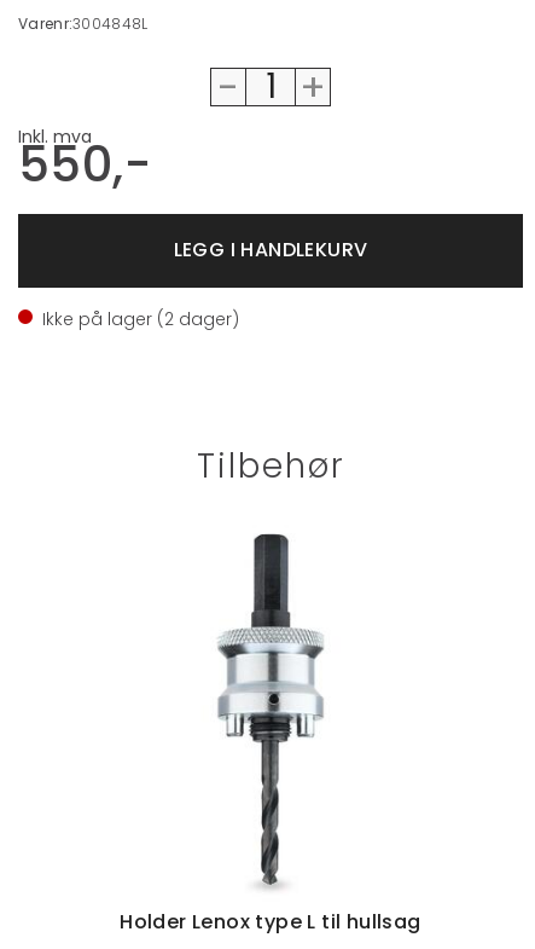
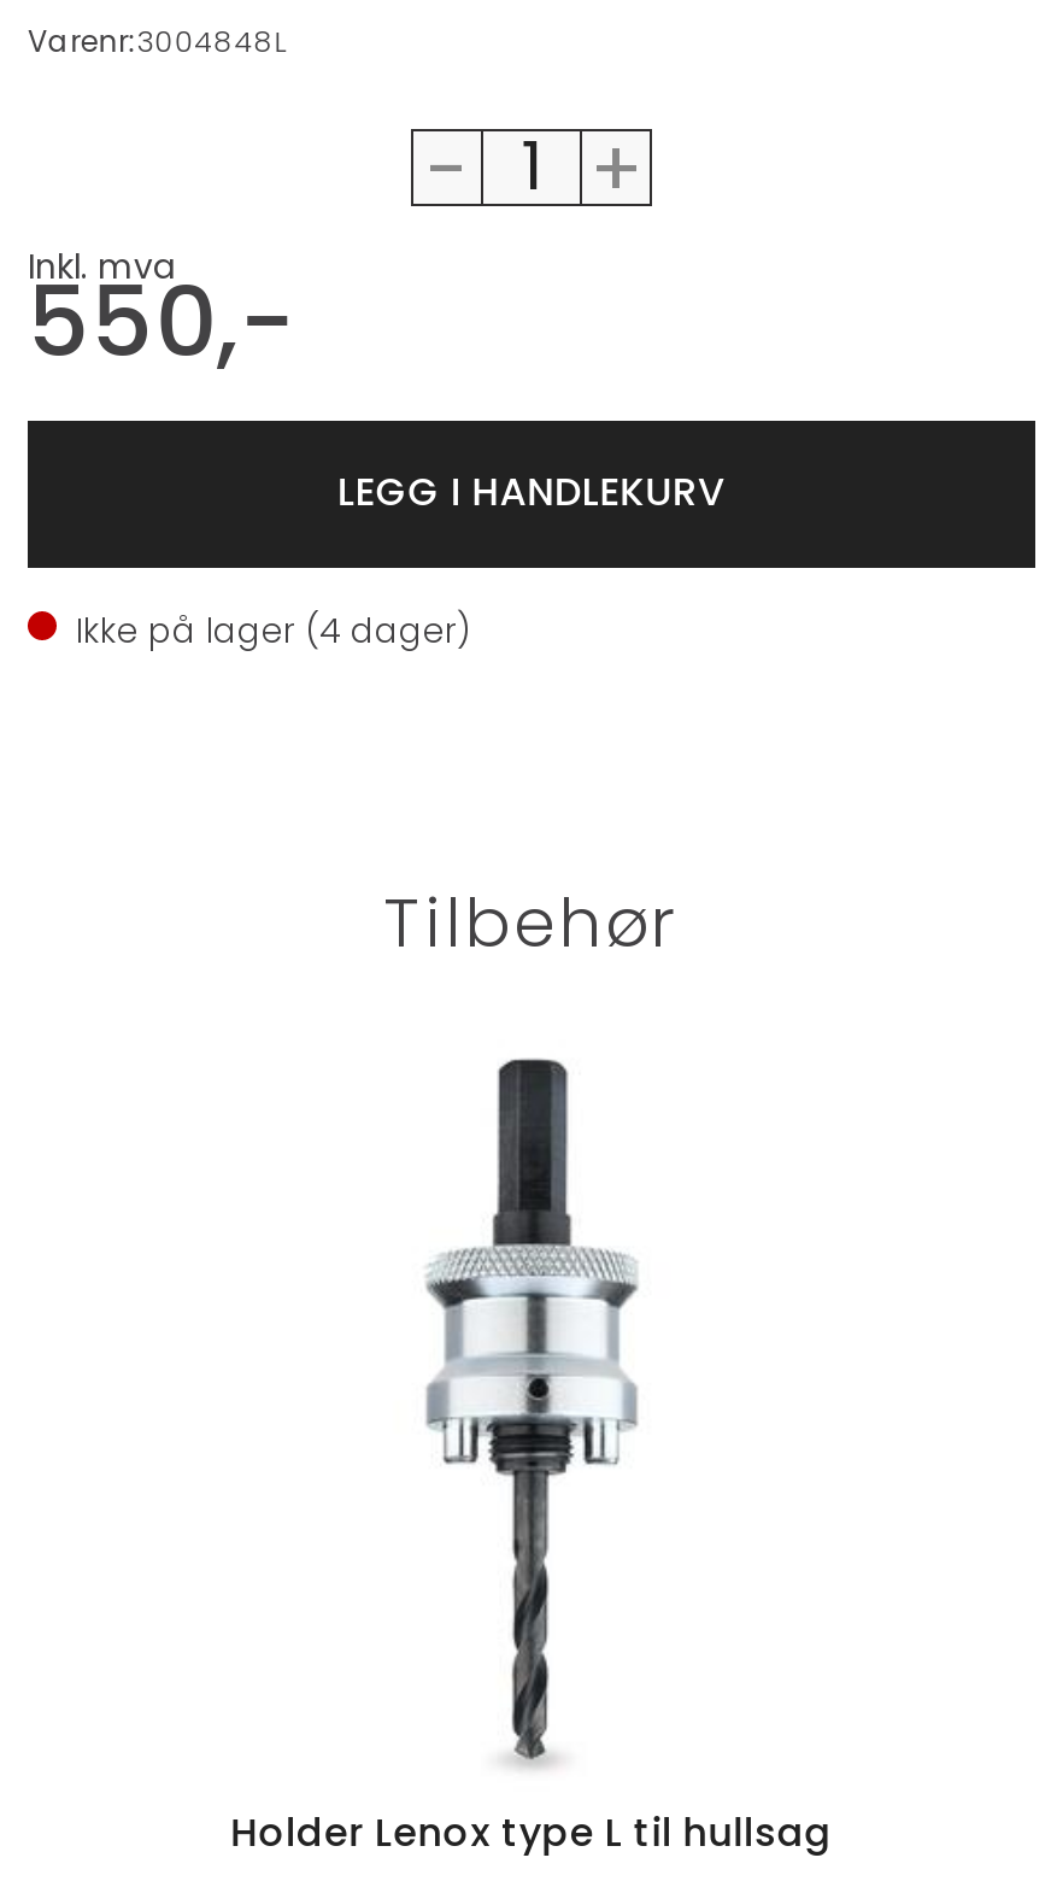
- Ikke på lager (2 dager)
+ Ikke på lager (4 dager)
